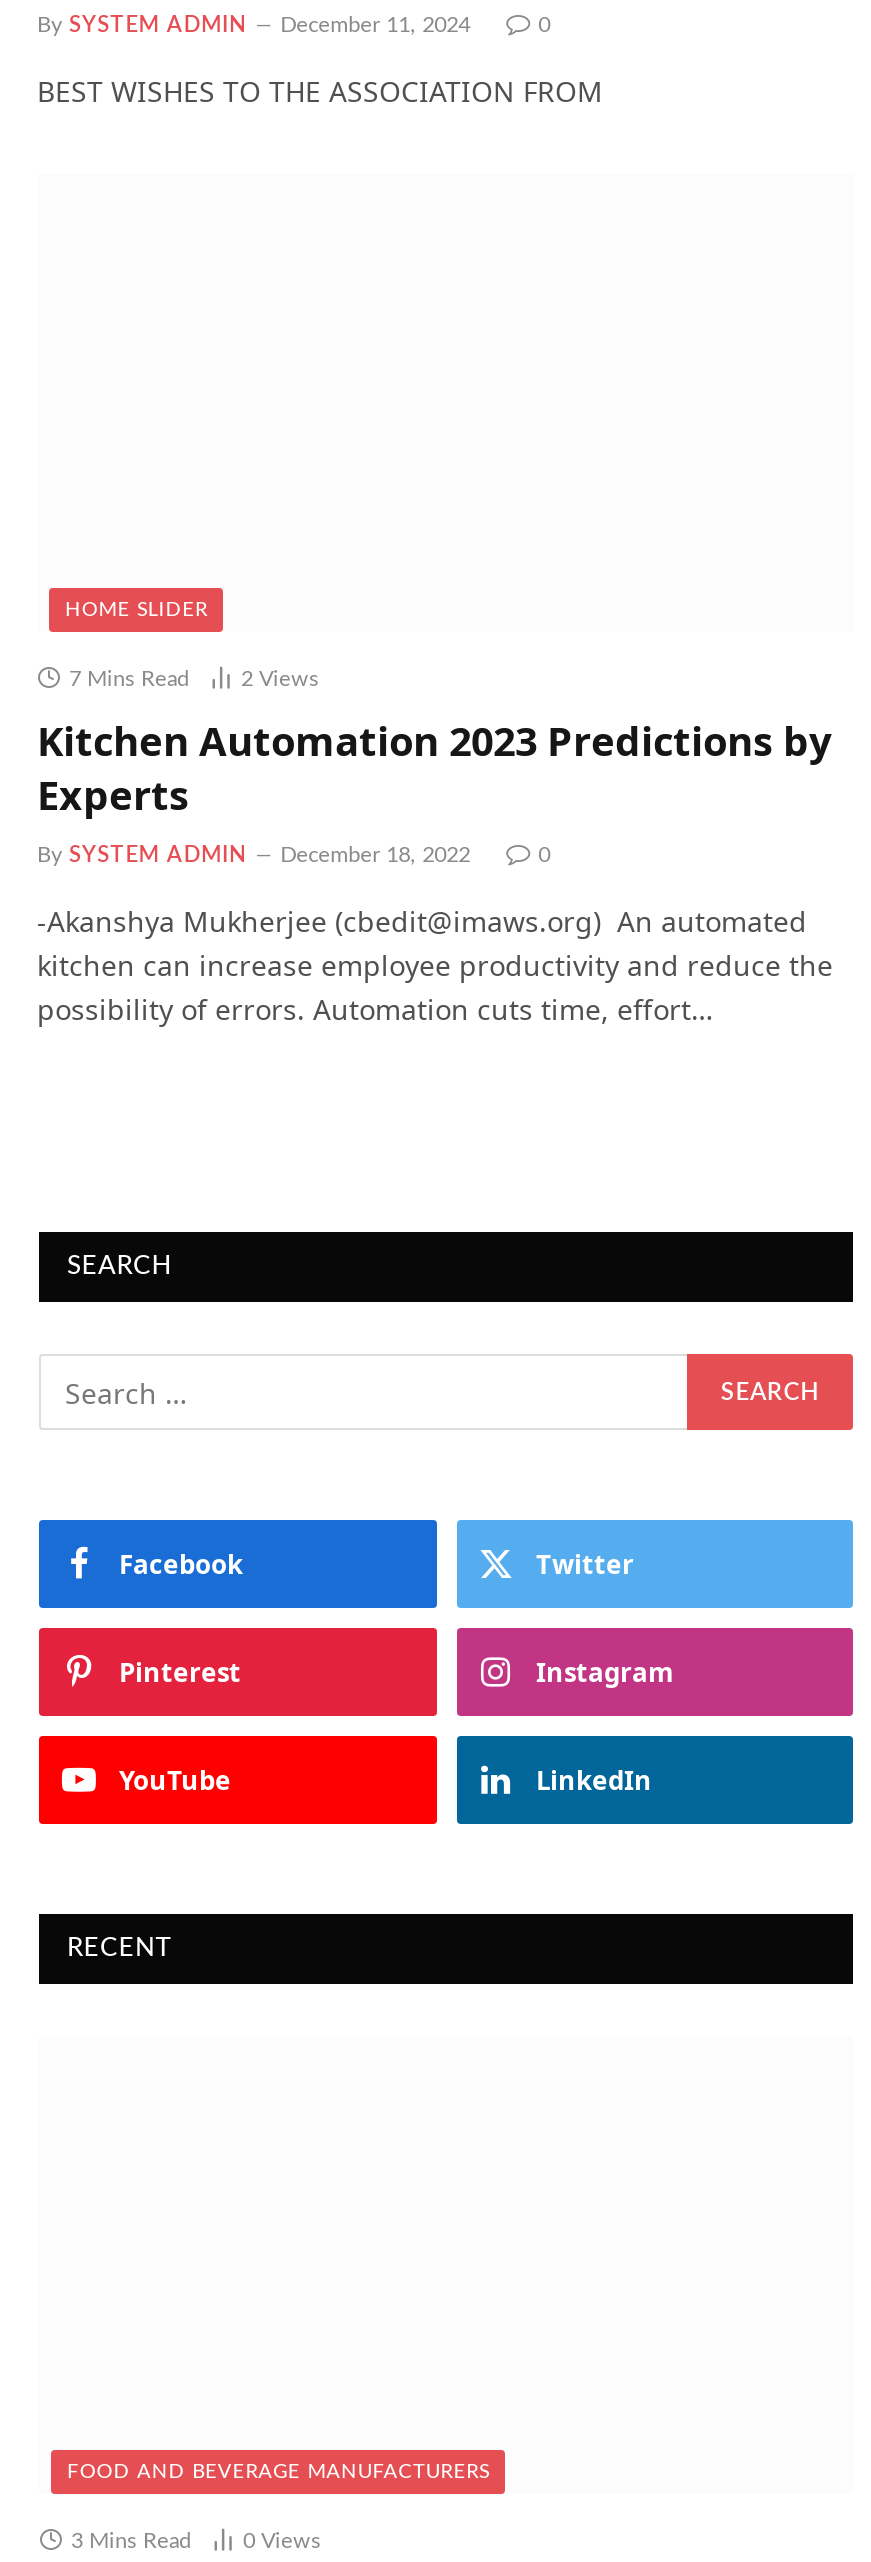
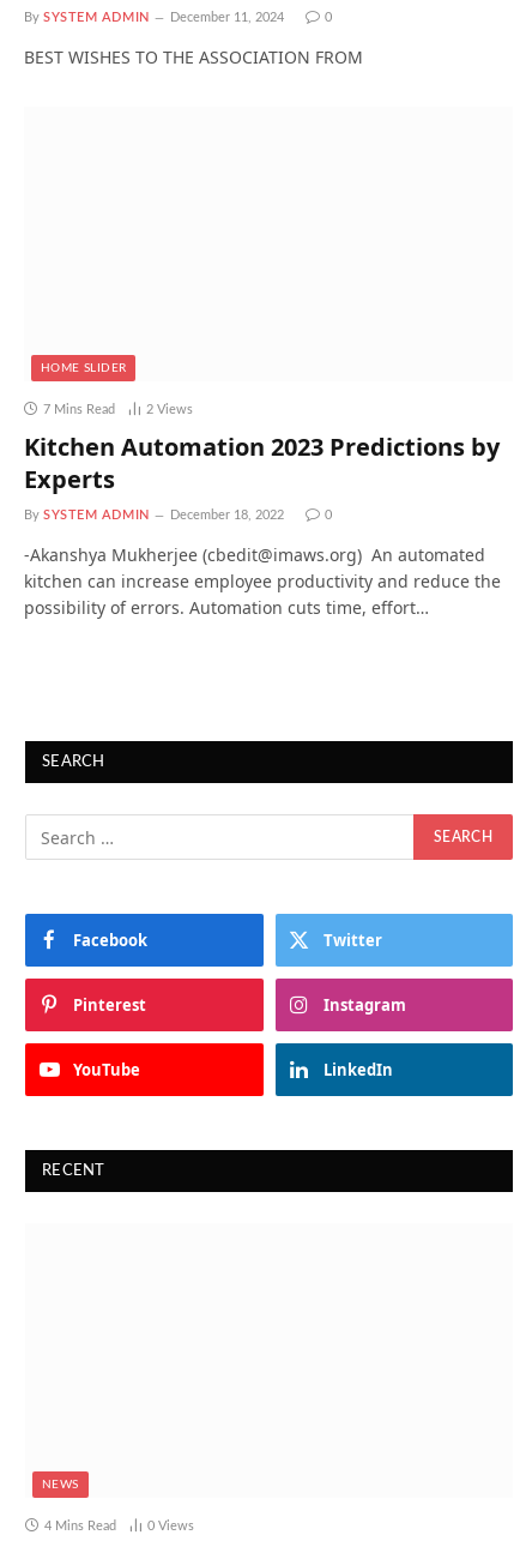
- FOOD AND BEVERAGE MANUFACTURERS
+ NEWS

- 3 Mins Read
+ 4 Mins Read
